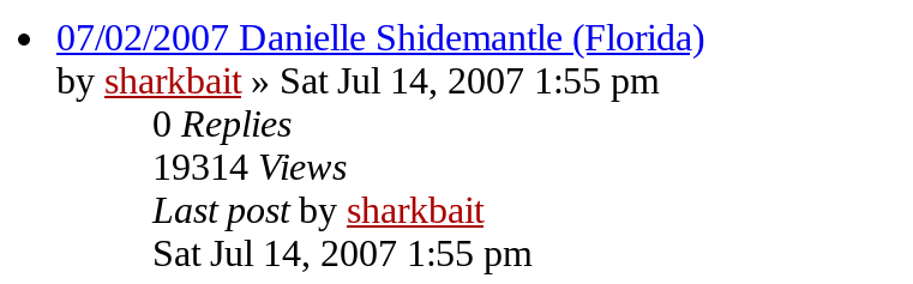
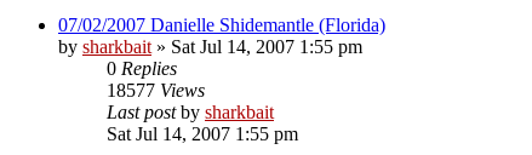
- 19314 Views
+ 18577 Views
